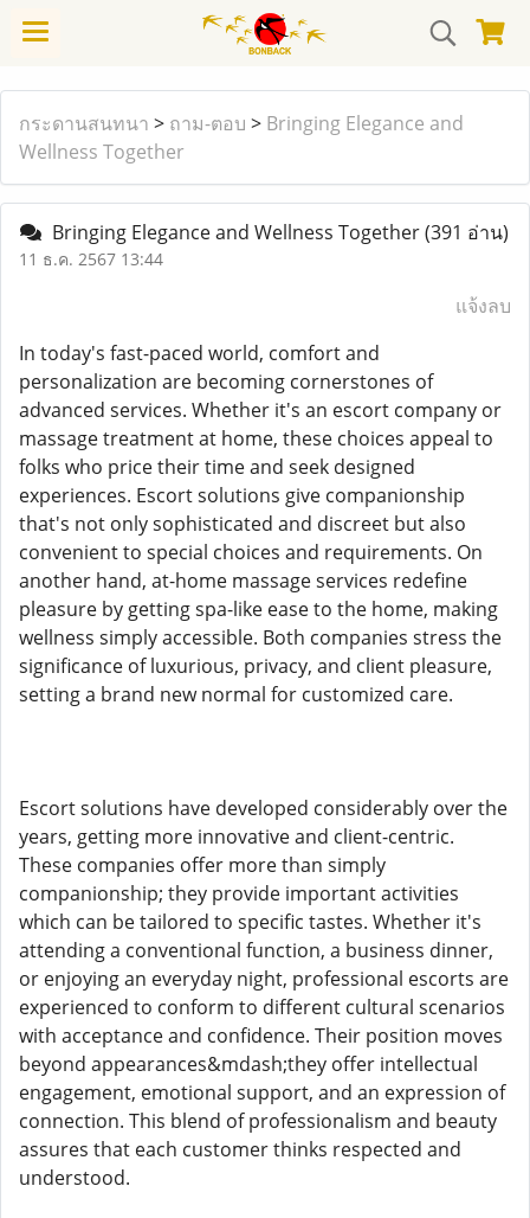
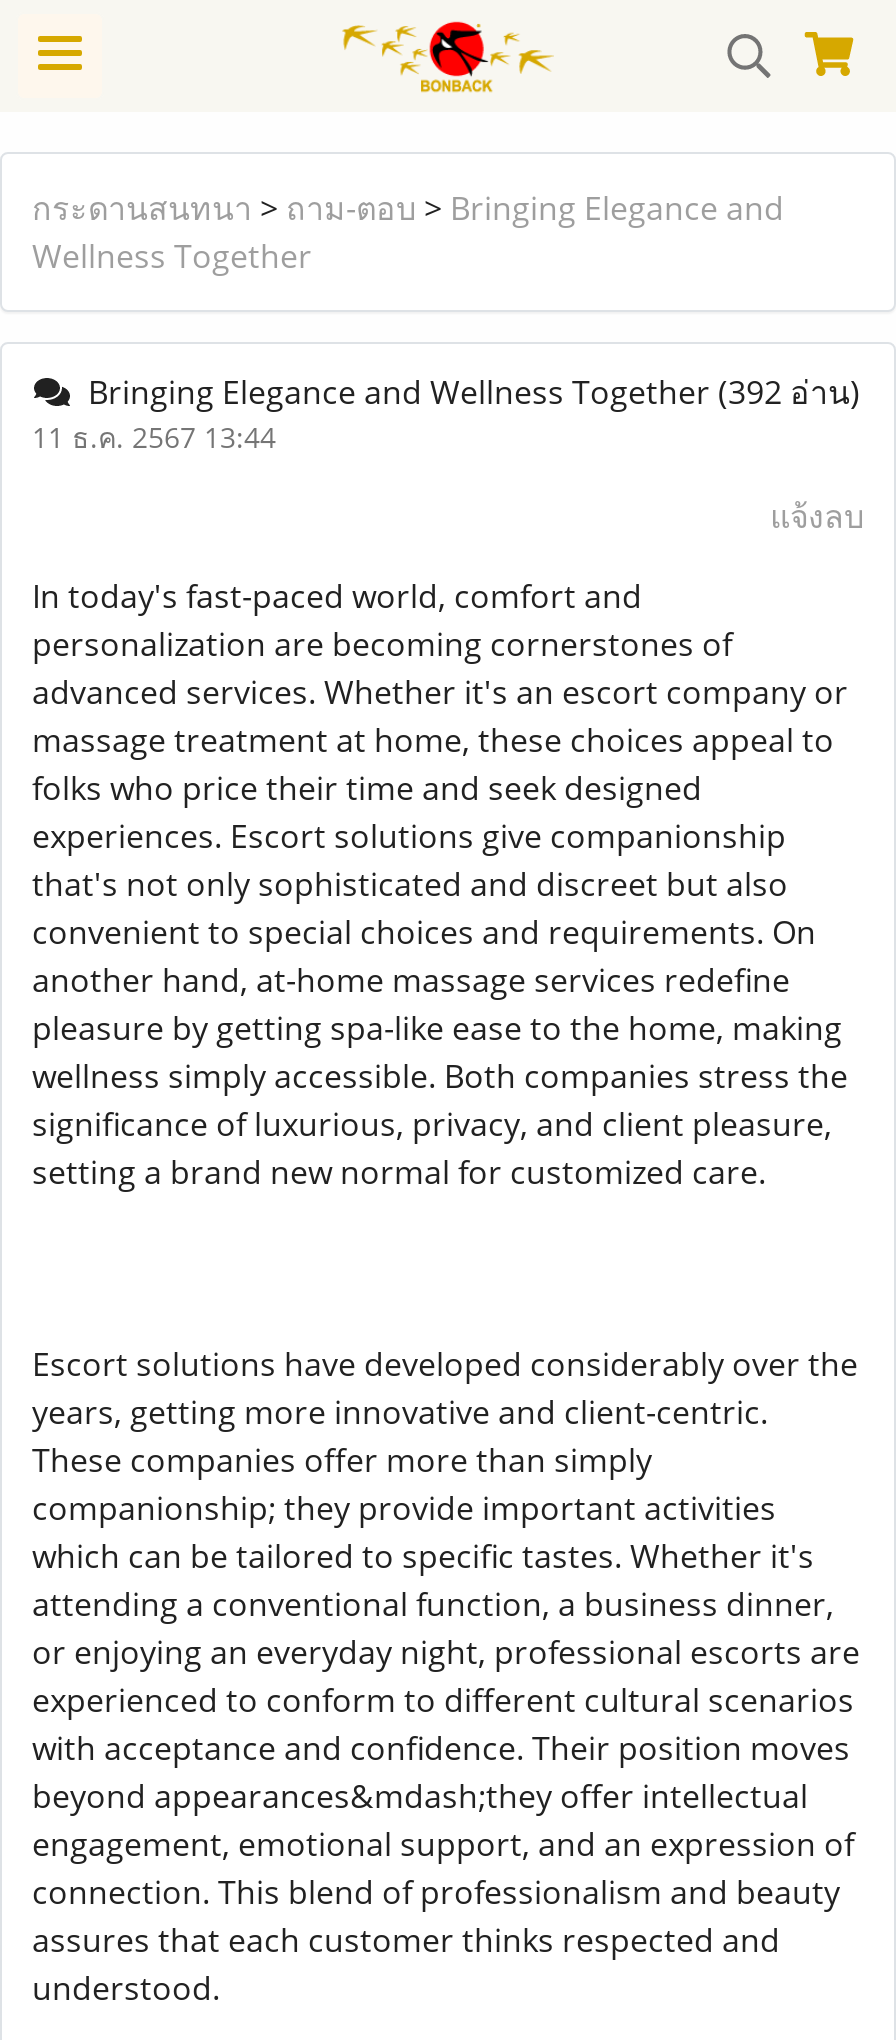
- Bringing Elegance and Wellness Together (391 อ่าน)
+ Bringing Elegance and Wellness Together (392 อ่าน)
